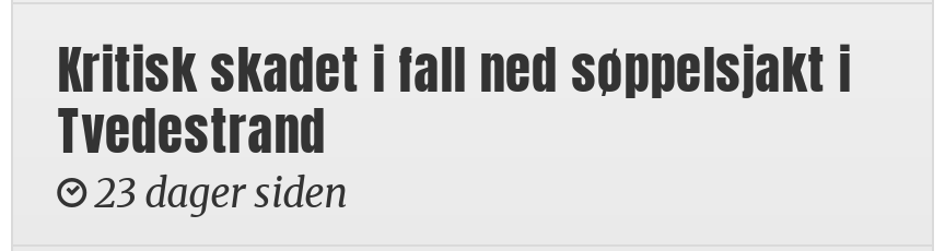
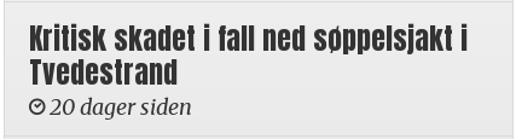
- 23 dager siden
+ 20 dager siden
